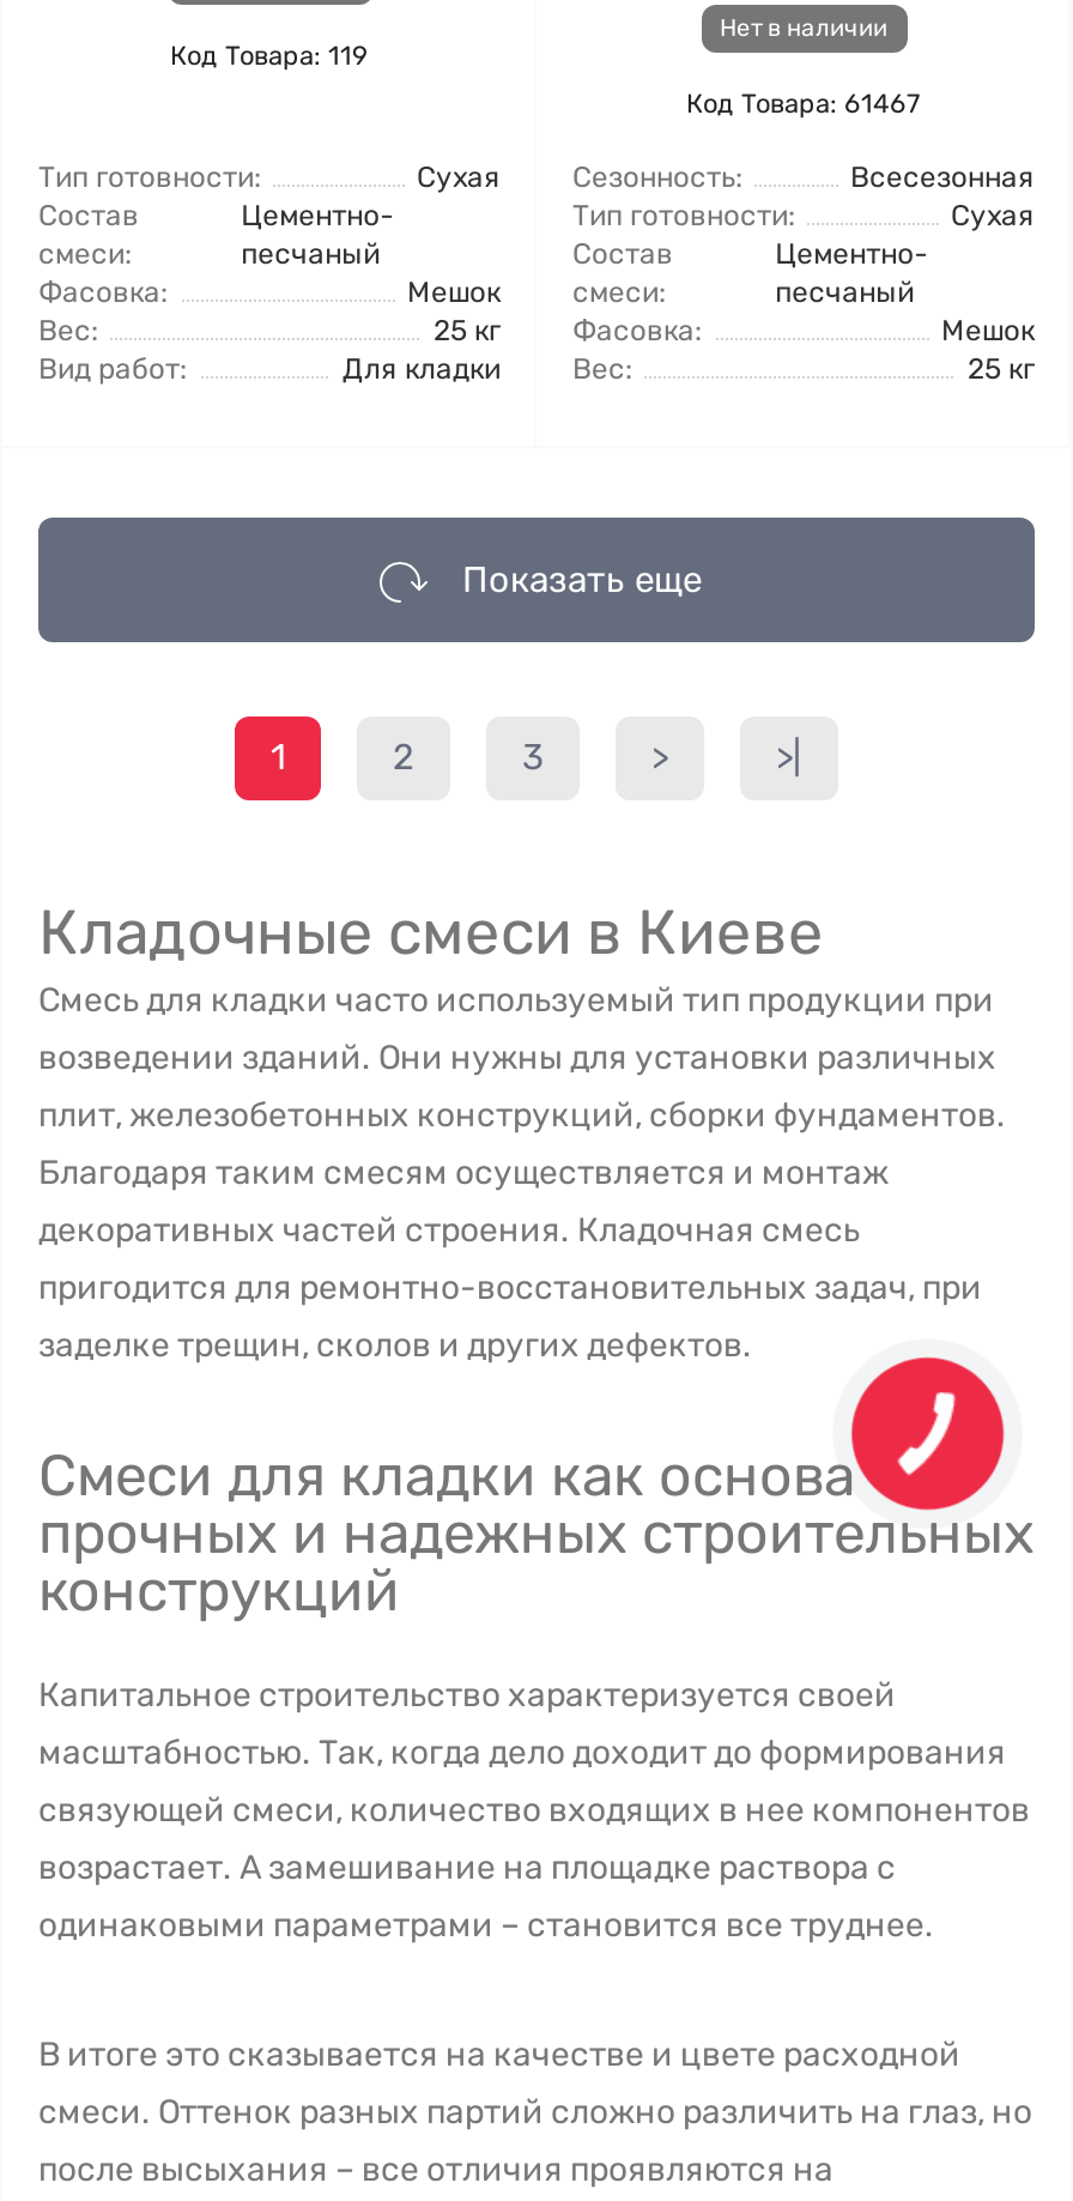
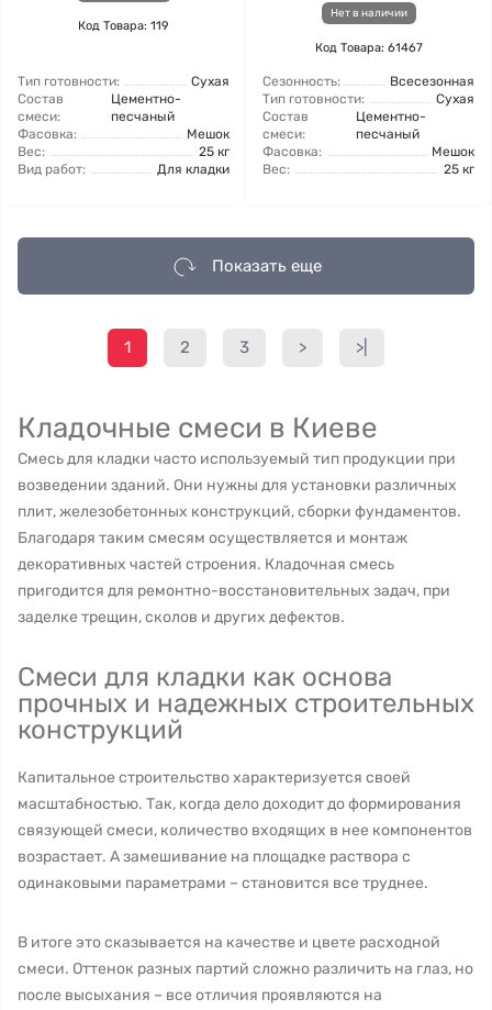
- [image]
